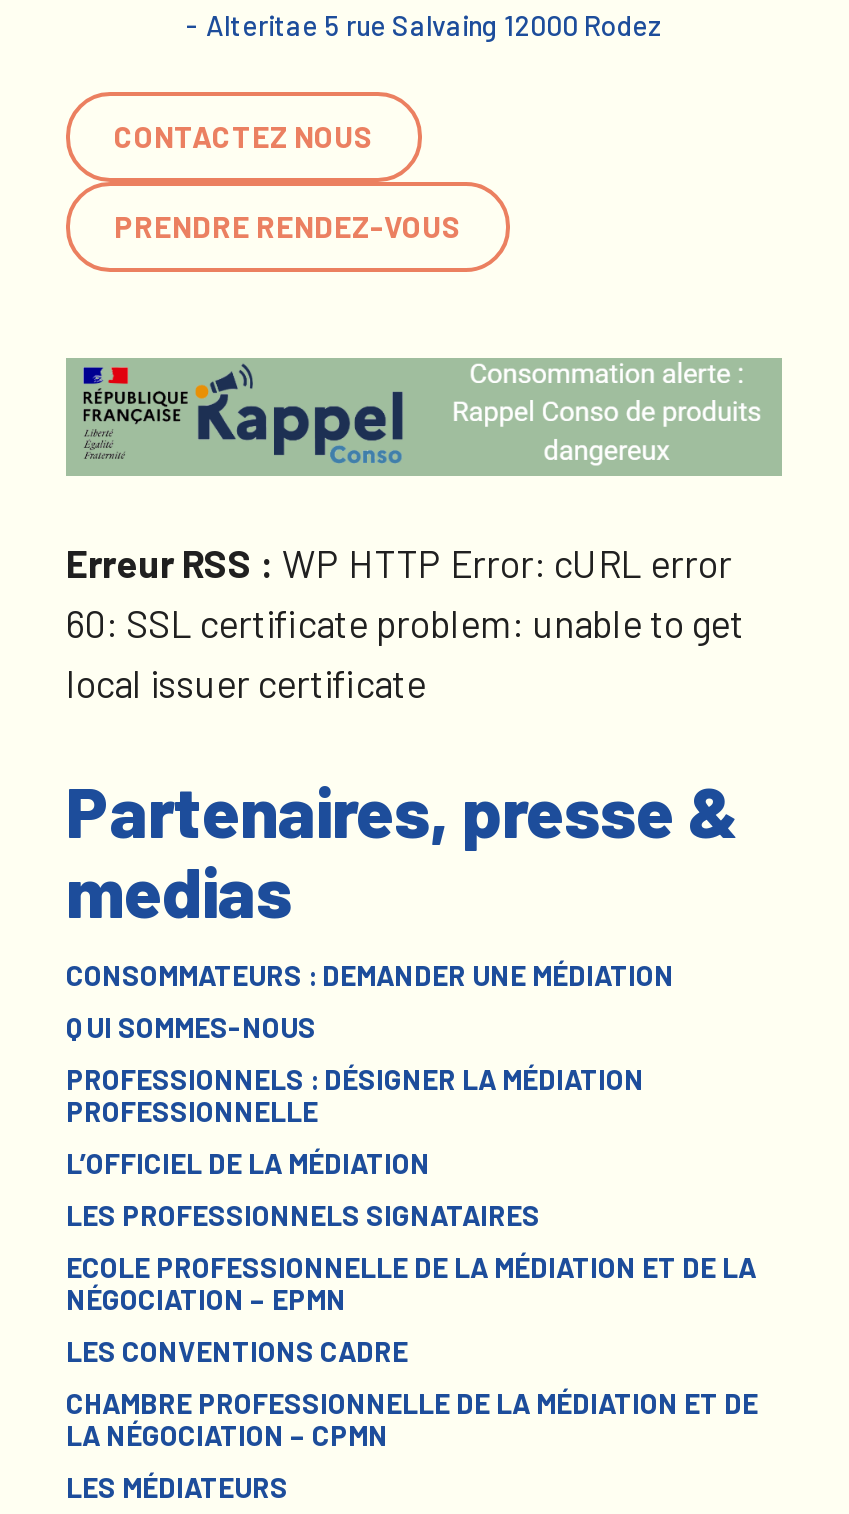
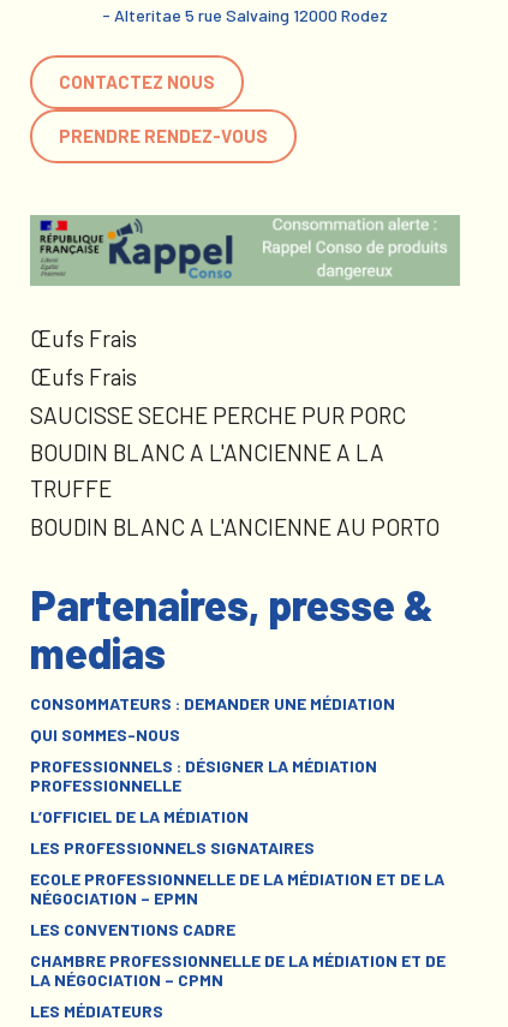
- Erreur RSS : WP HTTP Error: cURL error
- 60: SSL certificate problem: unable to get
- local issuer certificate
+ Œufs Frais
+ Œufs Frais
+ SAUCISSE SECHE PERCHE PUR PORC
+ BOUDIN BLANC A L'ANCIENNE A LA
+ TRUFFE
+ BOUDIN BLANC A L'ANCIENNE AU PORTO
